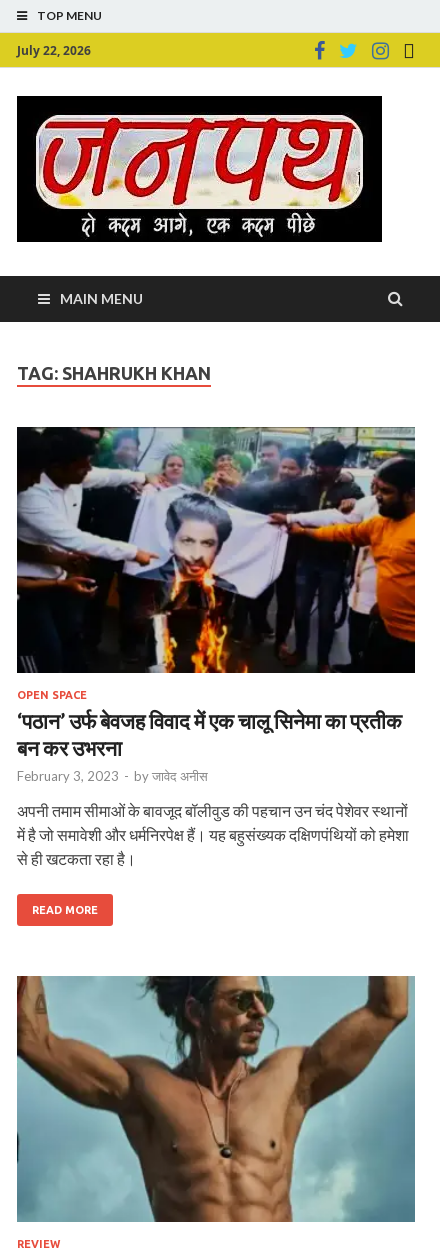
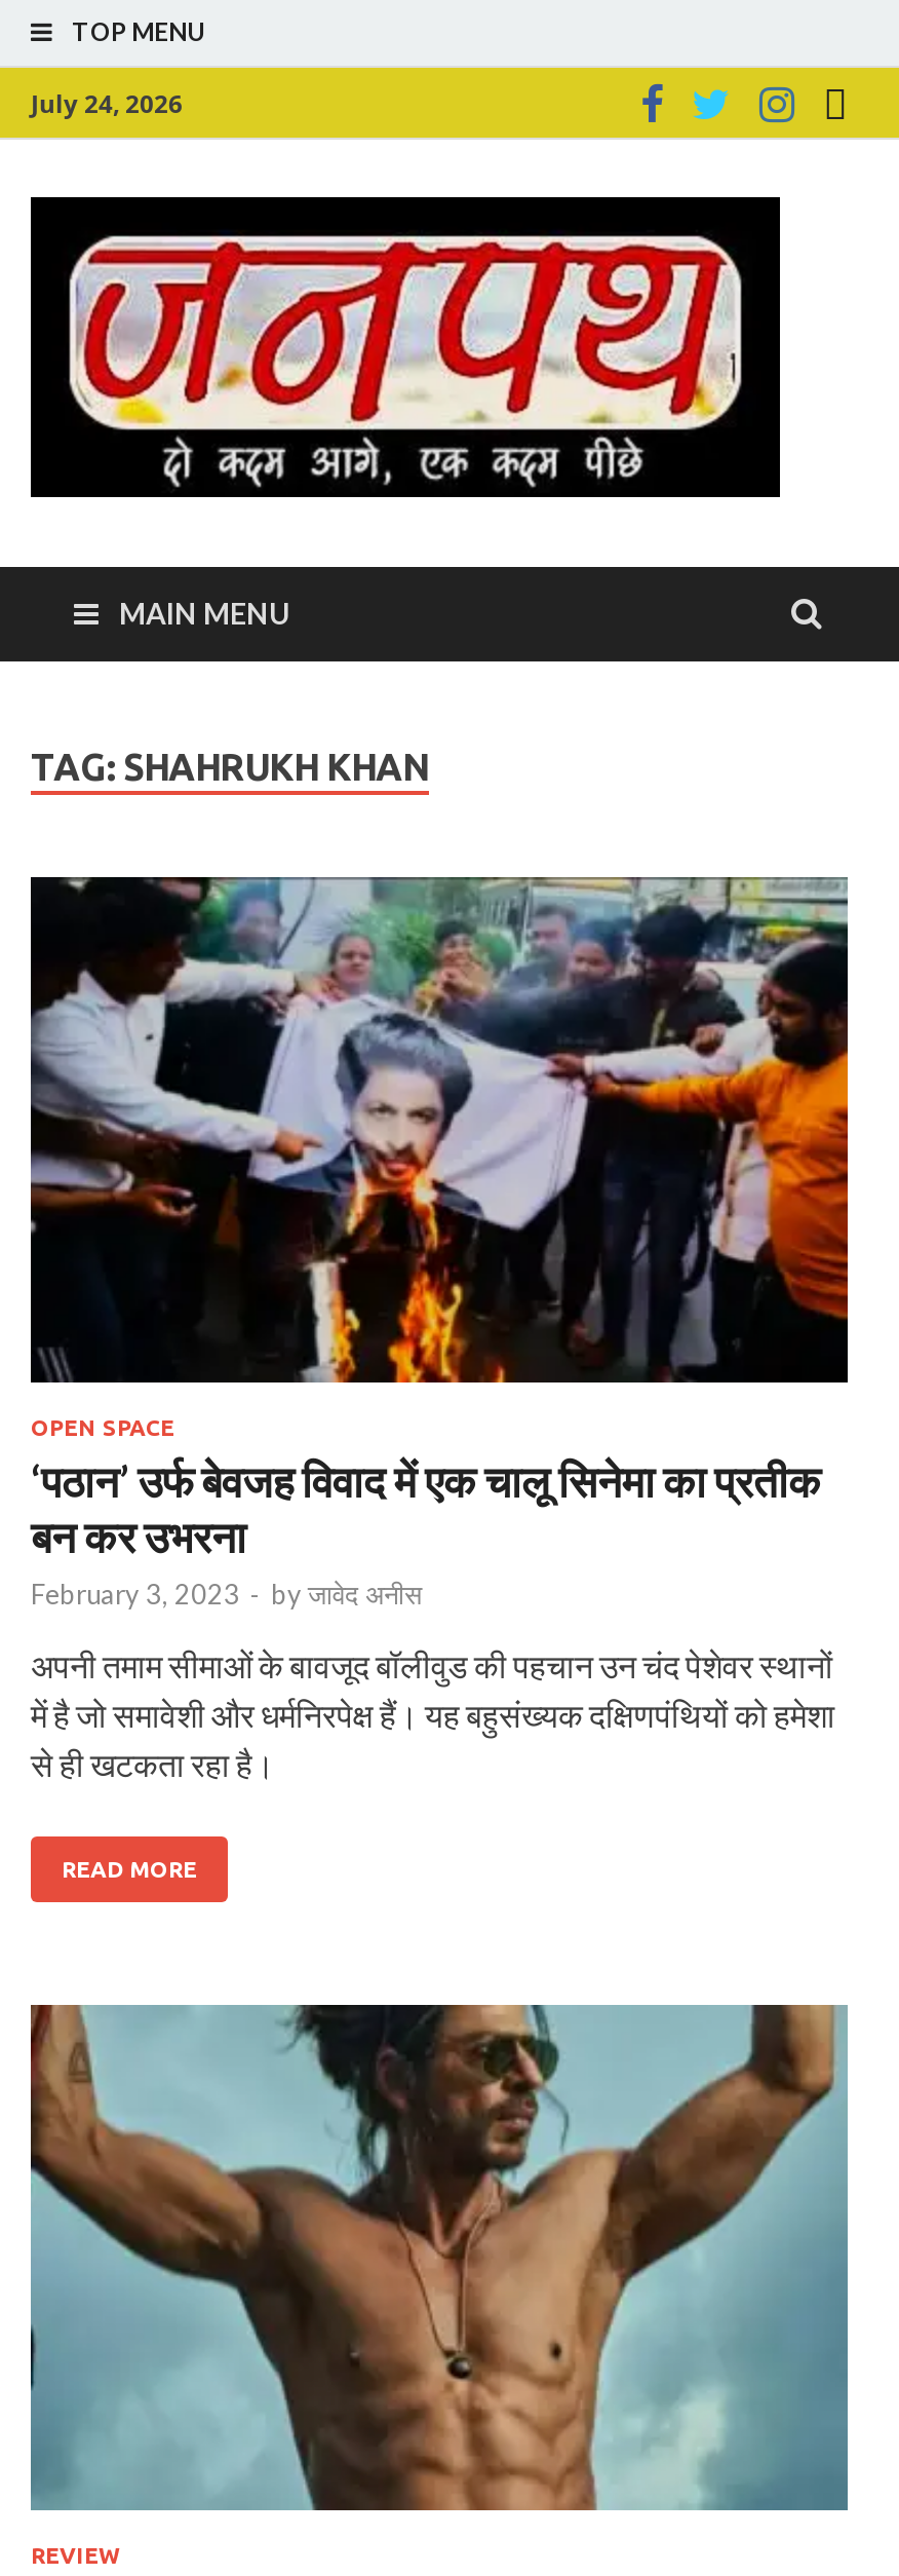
- July 22, 2026
+ July 24, 2026
